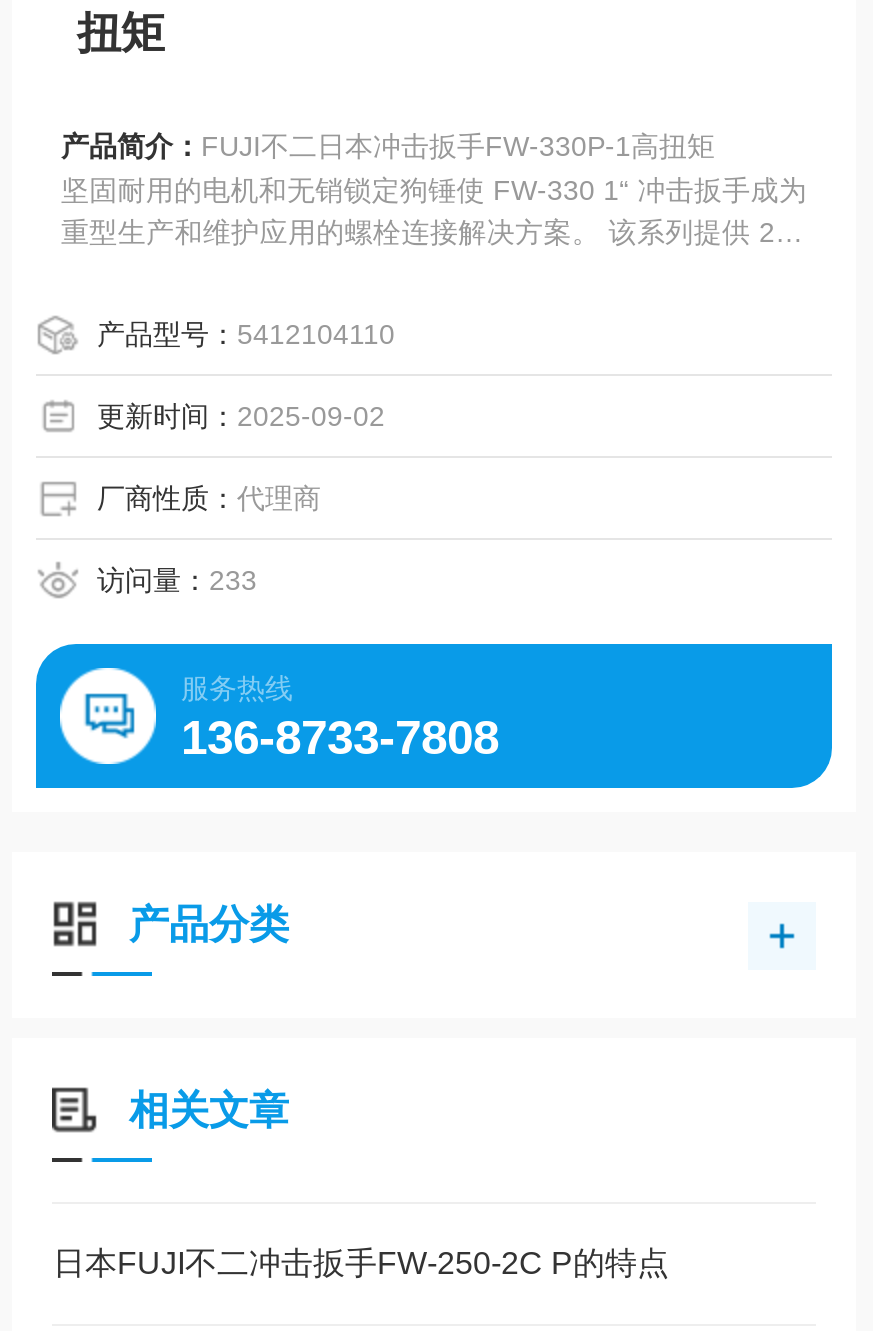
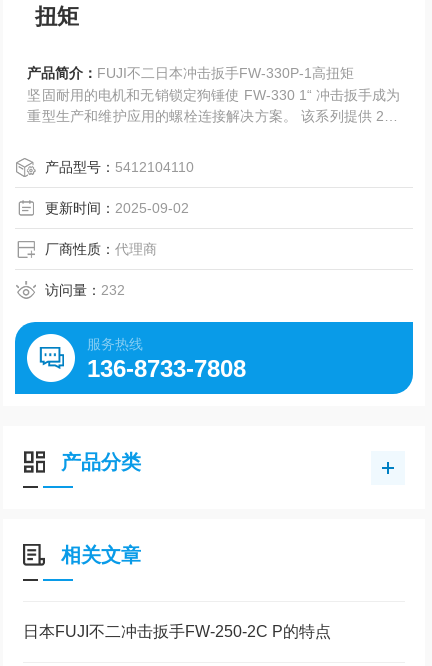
- 访问量：233
+ 访问量：232
